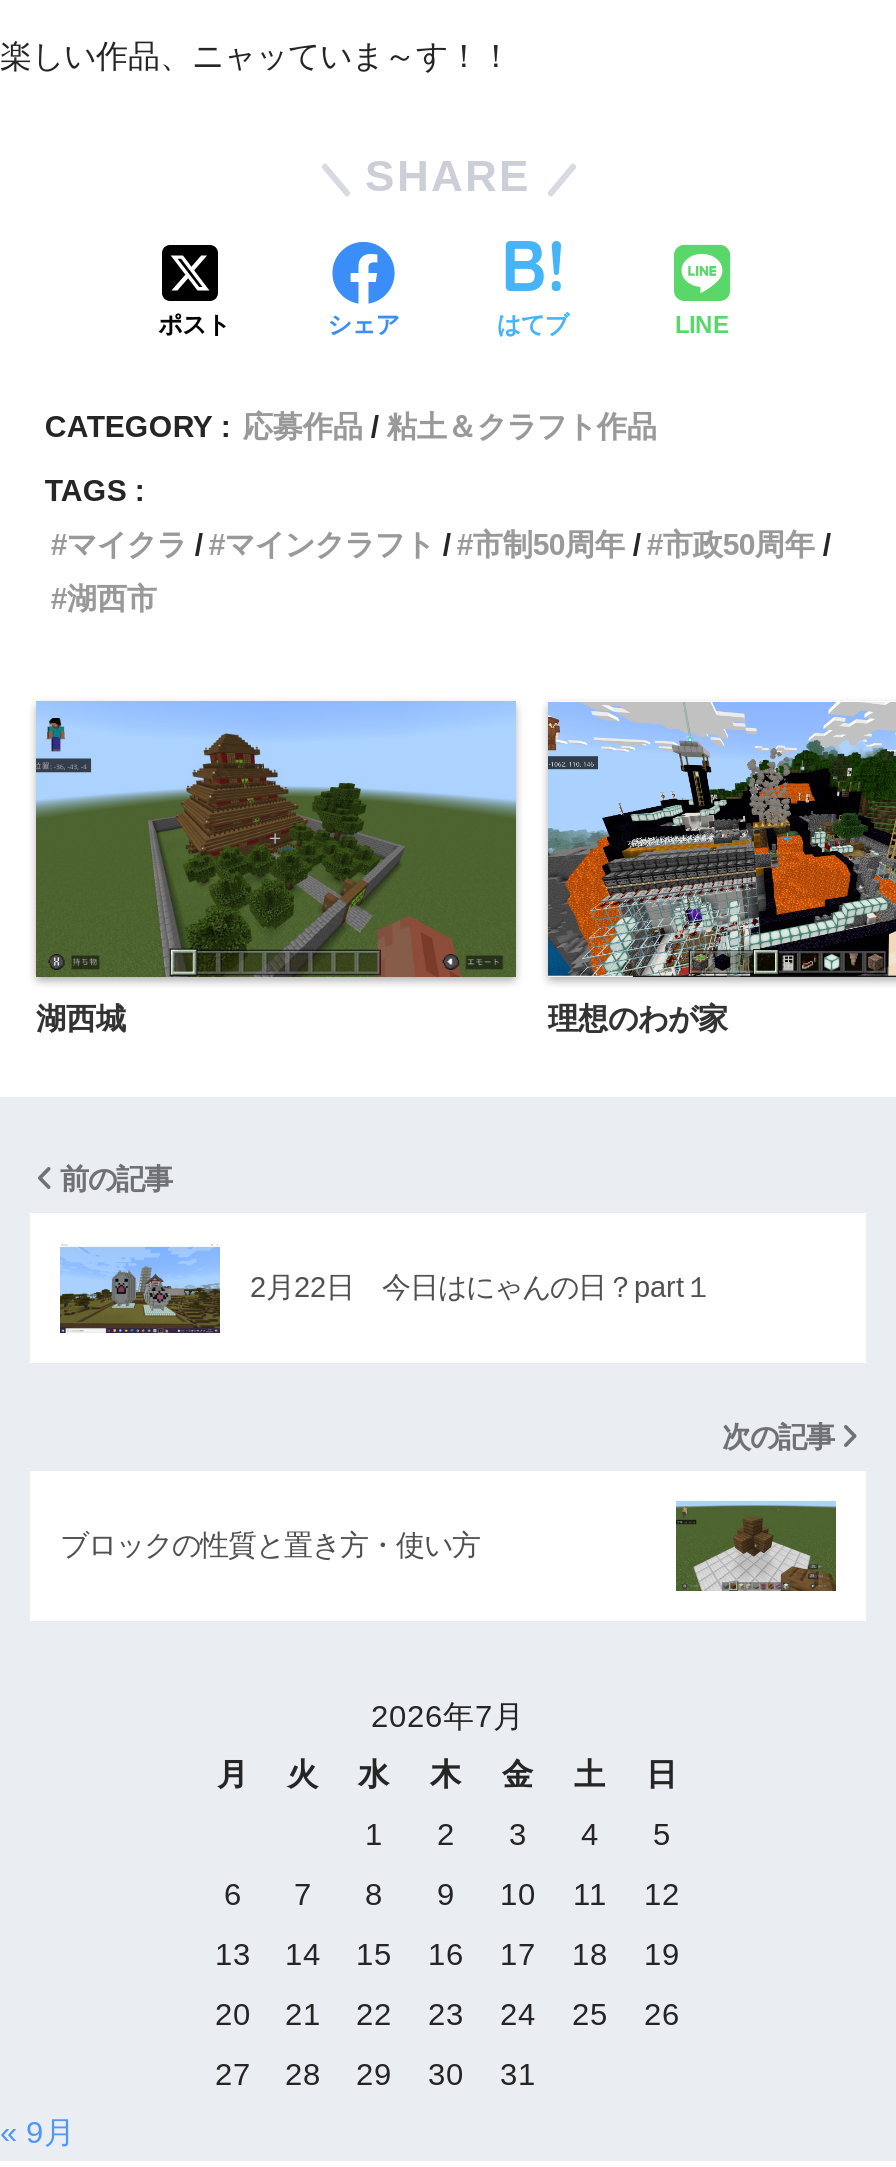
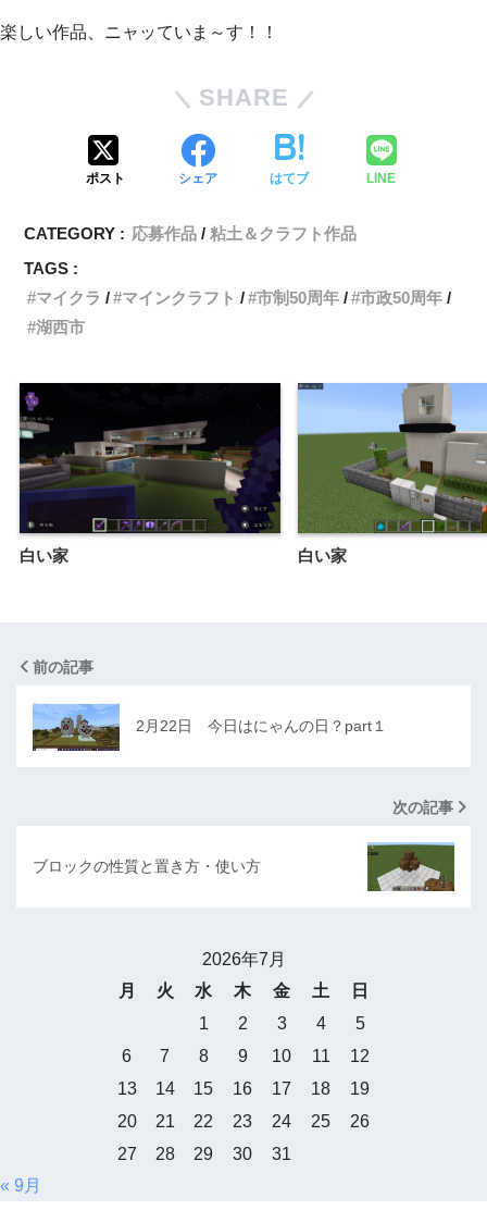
- [image]
- 湖西城
- 理想のわが家
+ [image]
+ 白い家
+ 白い家

- [image]
+ [image]
